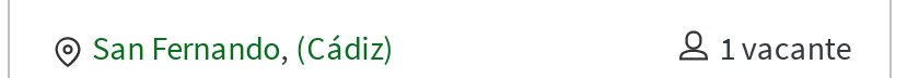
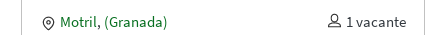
- San Fernando, (Cádiz)
+ Motril, (Granada)
